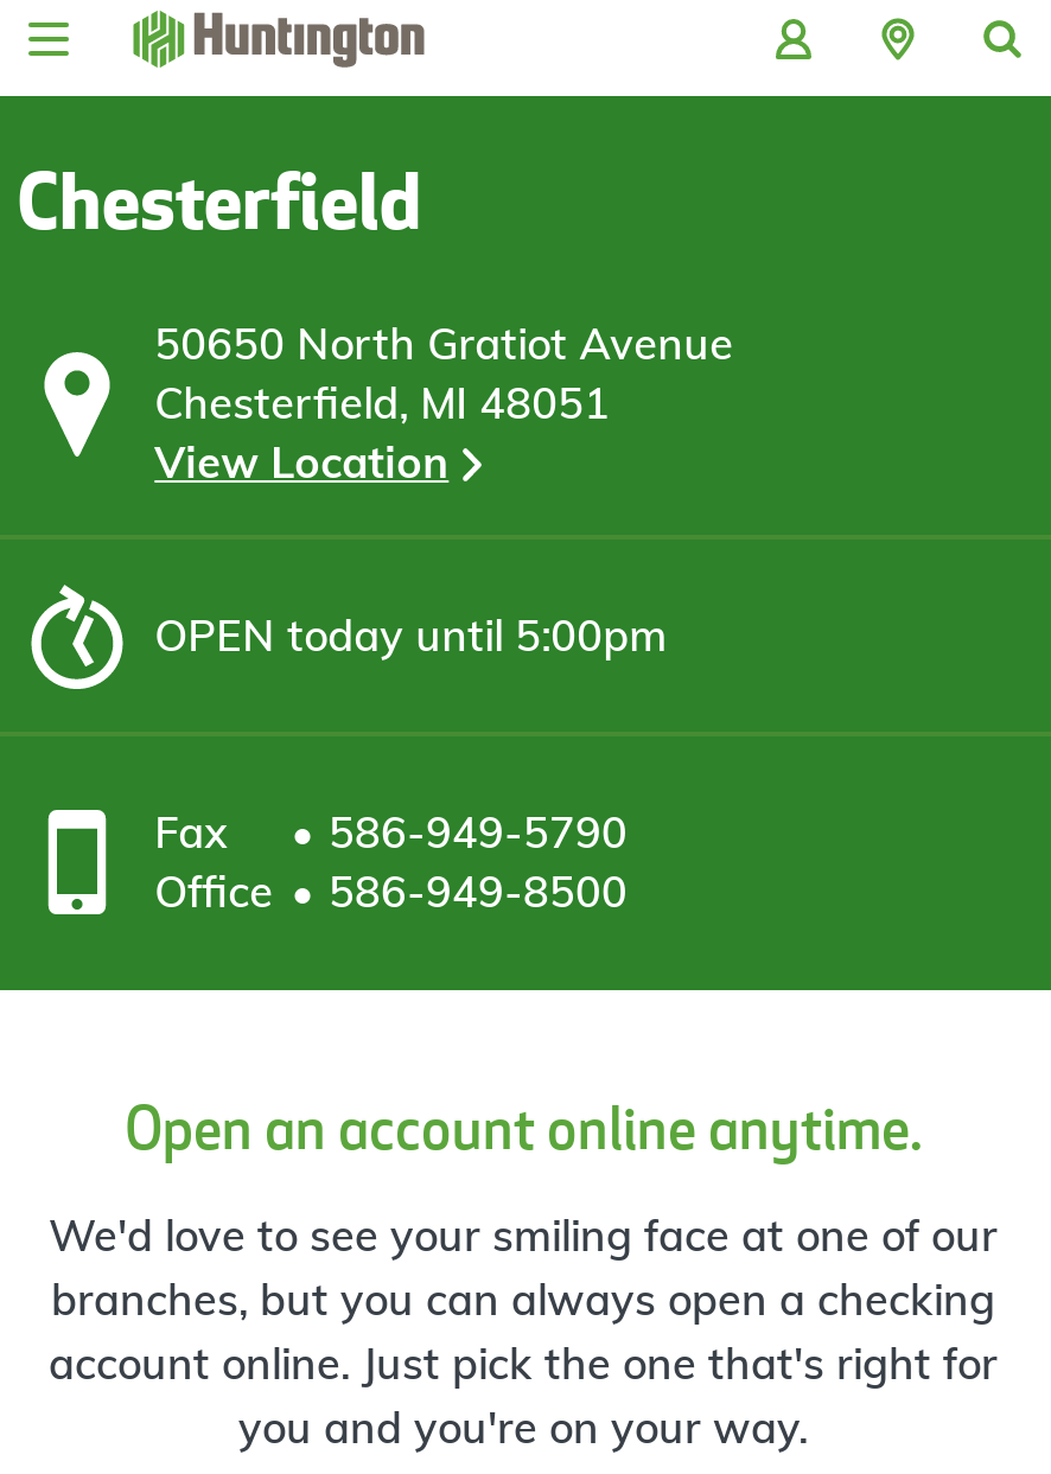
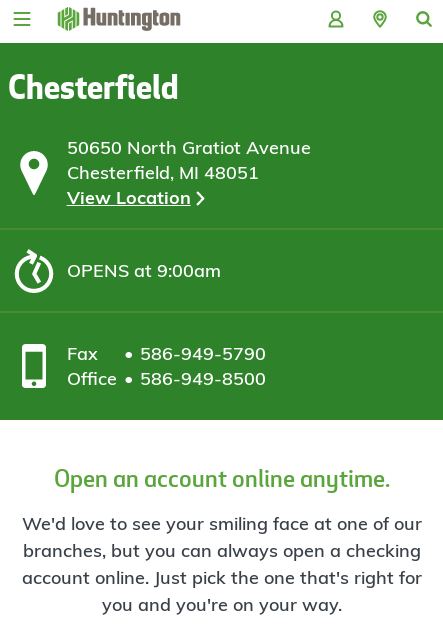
- OPEN today until 5:00pm
+ OPENS at 9:00am
